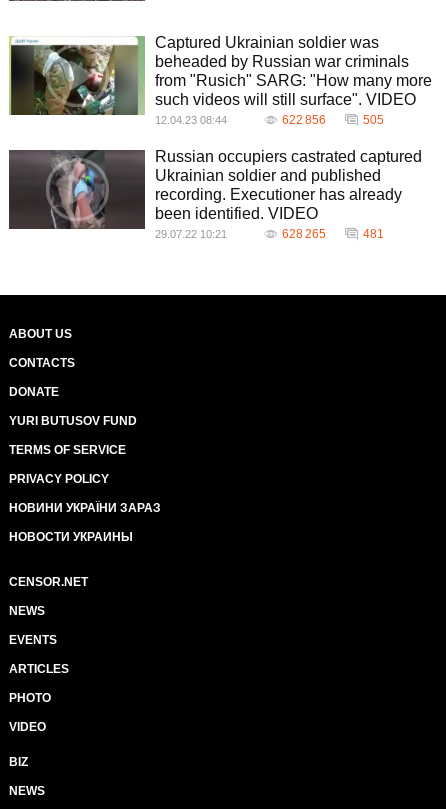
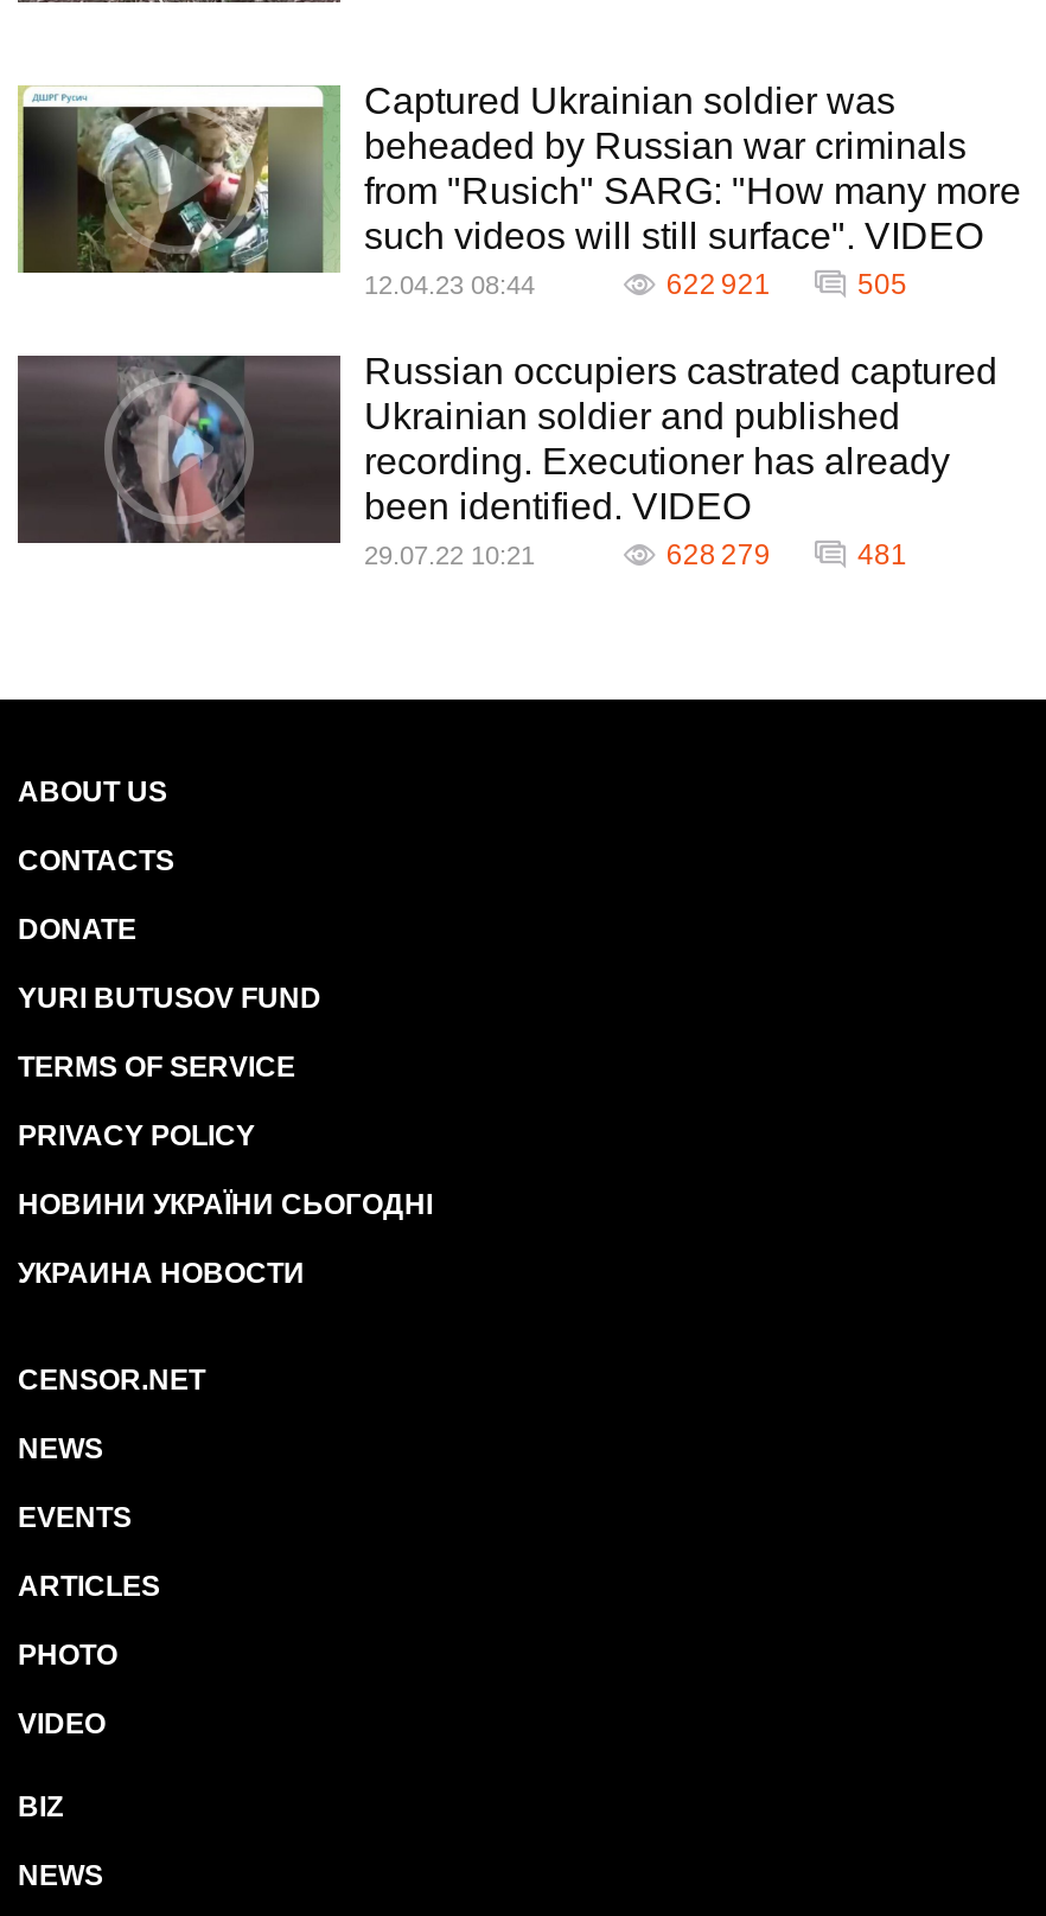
- 622 856
+ 622 921

- 628 265
+ 628 279

- НОВИНИ УКРАЇНИ ЗАРАЗ
+ НОВИНИ УКРАЇНИ СЬОГОДНІ

- НОВОСТИ УКРАИНЫ
+ УКРАИНА НОВОСТИ
